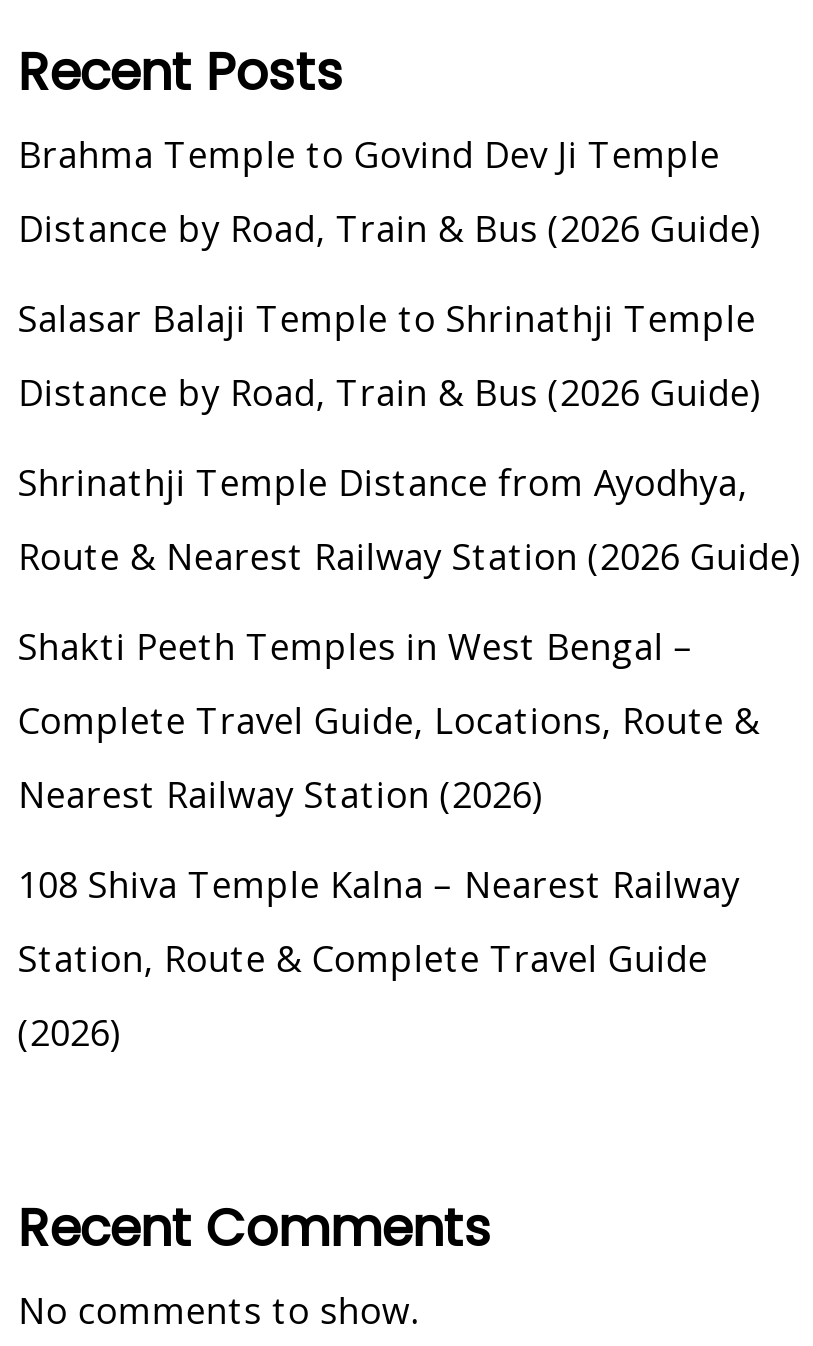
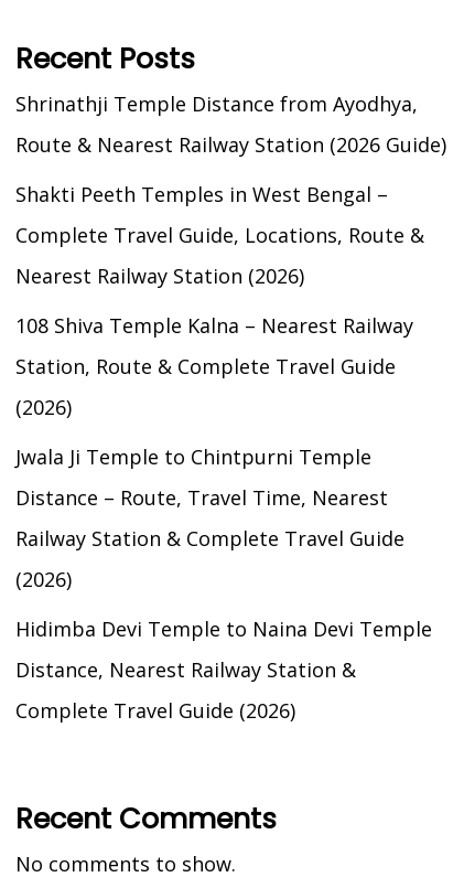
- Brahma Temple to Govind Dev Ji Temple
- Distance by Road, Train & Bus (2026 Guide)
- Salasar Balaji Temple to Shrinathji Temple
- Distance by Road, Train & Bus (2026 Guide)

moved up: Shrinathji Temple Distance from Ayodhya, | Route & Nearest Railway Station (2026 Guide) | Shakti Peeth Temples in West Bengal – | Complete Travel Guide, Locations, Route & | Nearest Railway Station (2026) | 108 Shiva Temple Kalna – Nearest Railway | Station, Route & Complete Travel Guide | (2026)

+ Jwala Ji Temple to Chintpurni Temple
+ Distance – Route, Travel Time, Nearest
+ Railway Station & Complete Travel Guide
+ (2026)
+ Hidimba Devi Temple to Naina Devi Temple
+ Distance, Nearest Railway Station &
+ Complete Travel Guide (2026)
